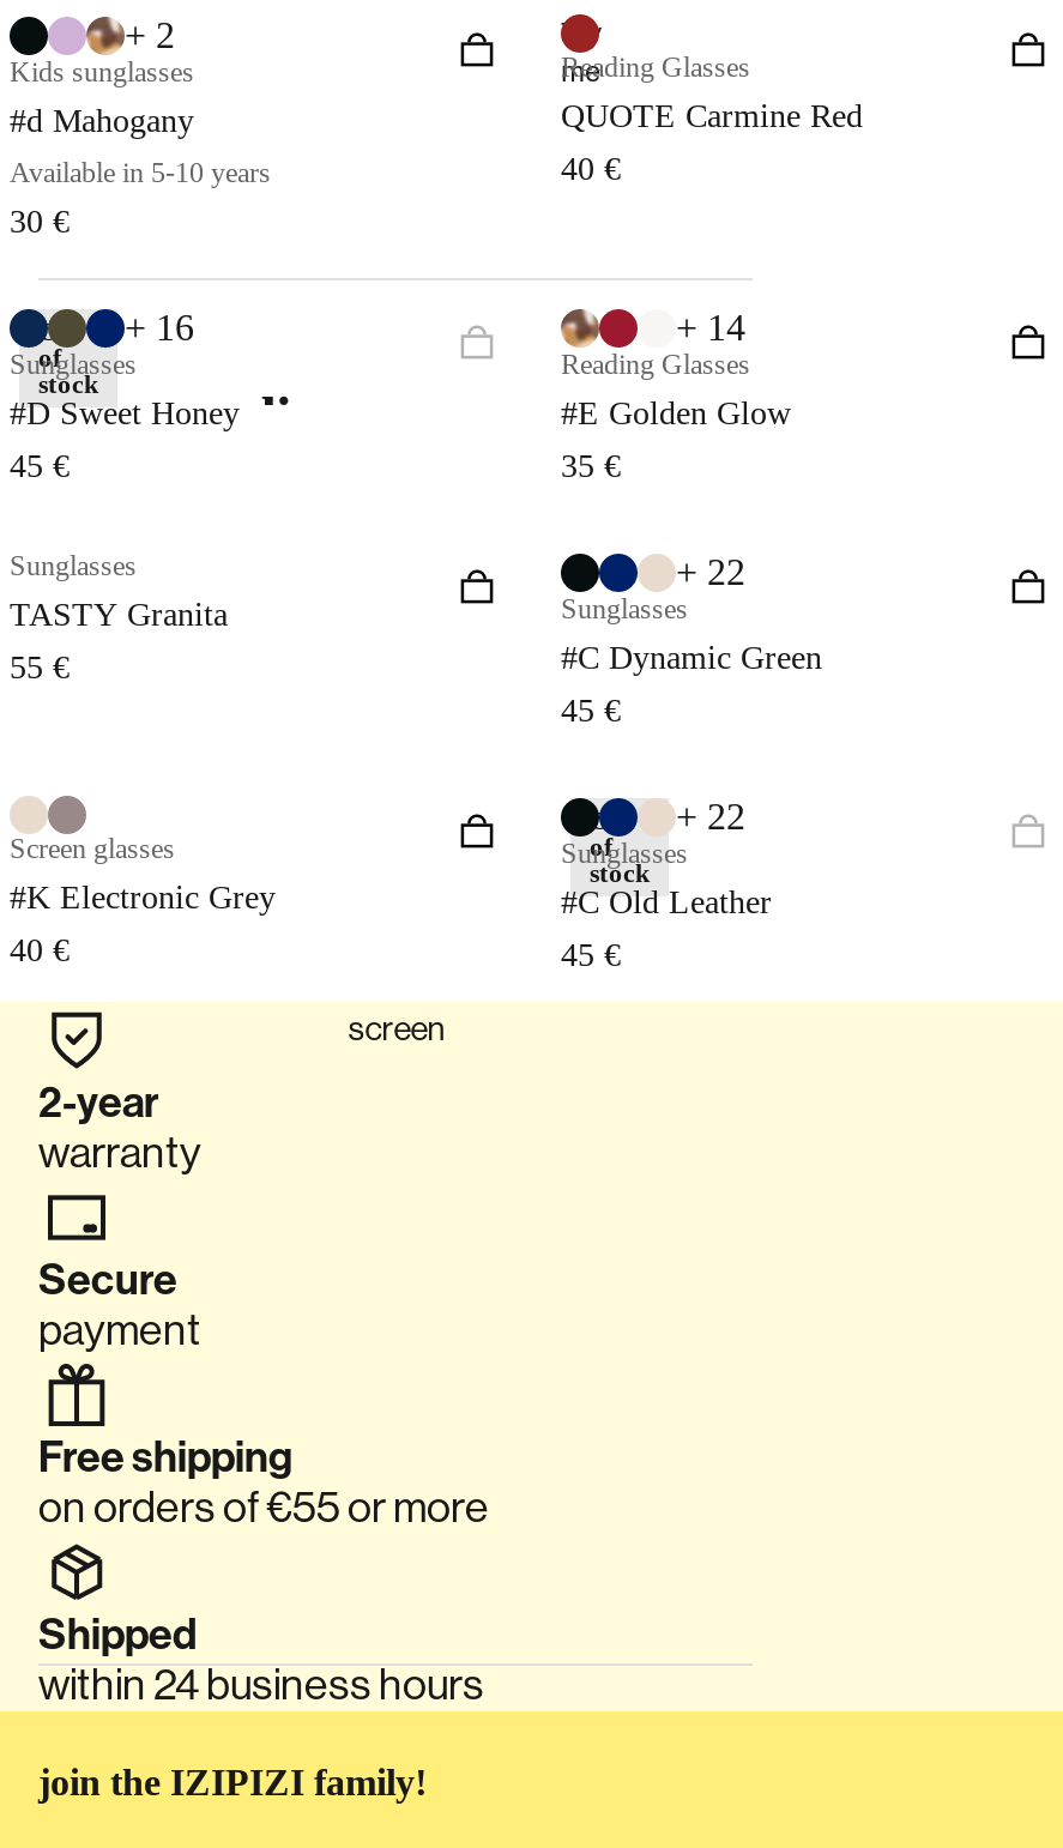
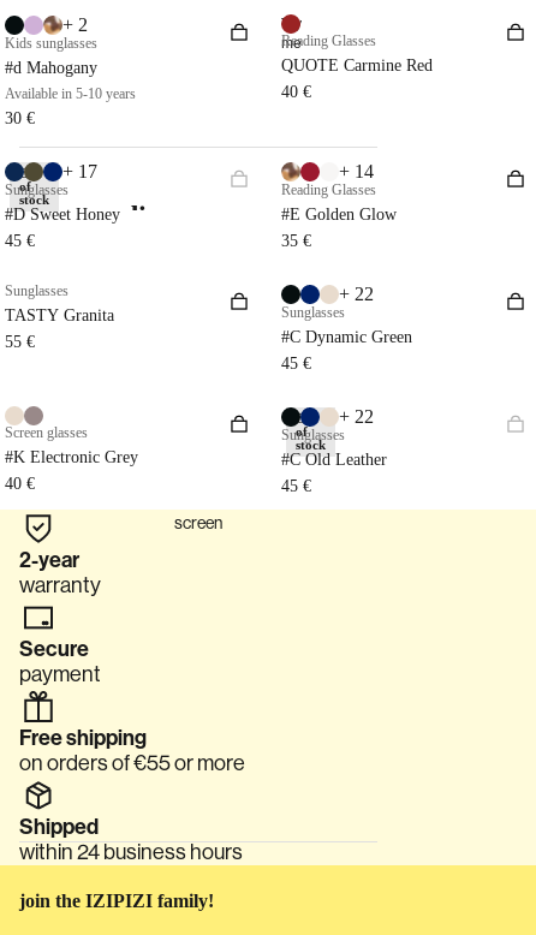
- + 16
+ + 17
